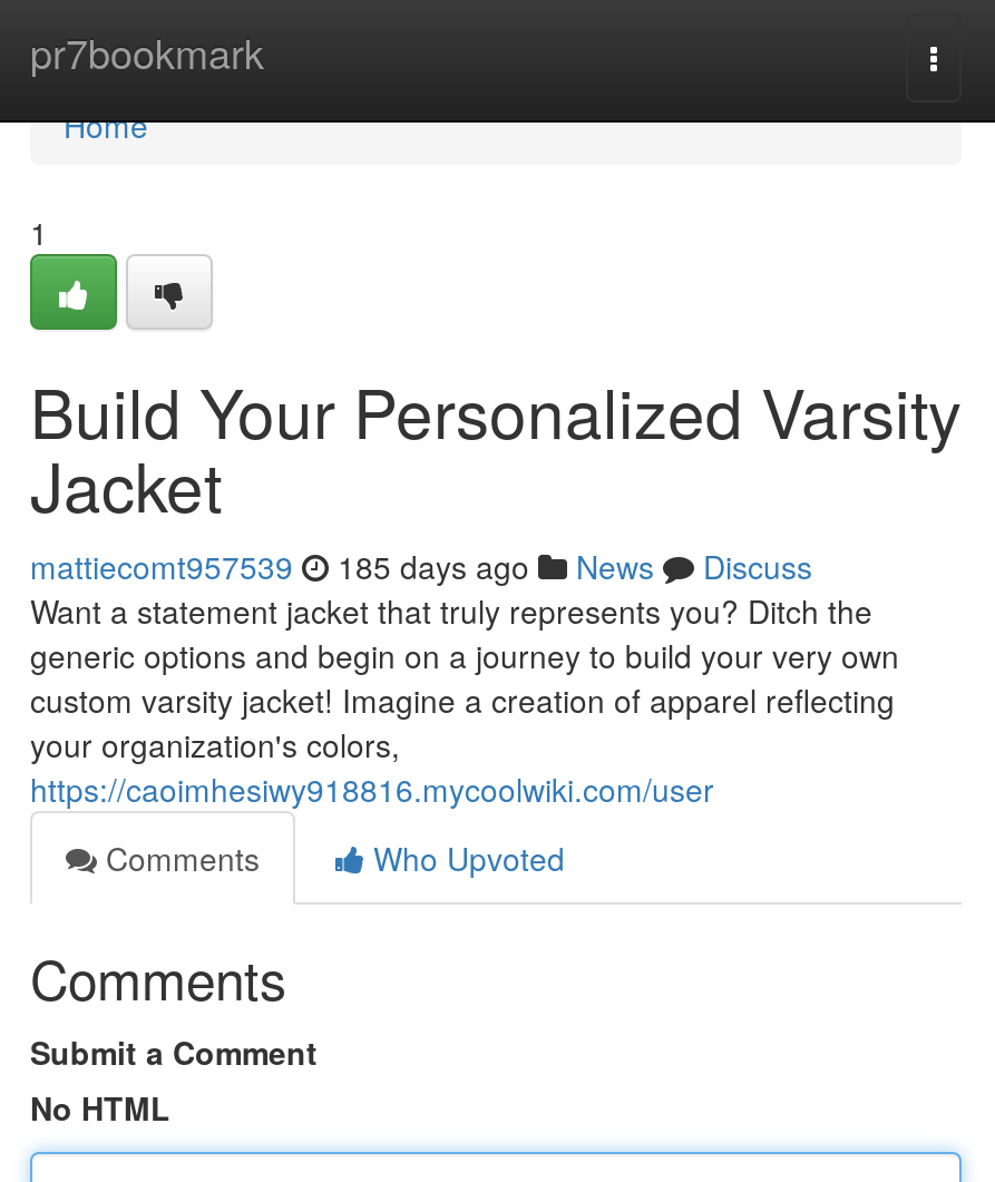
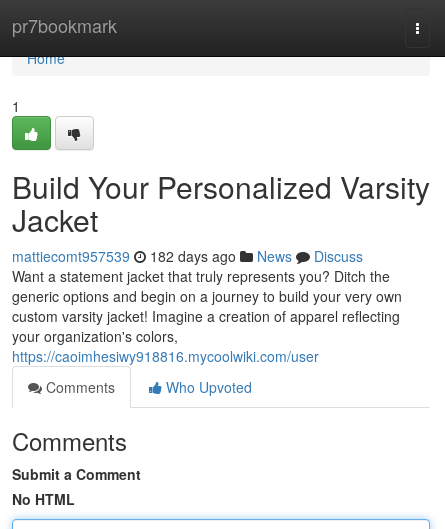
- mattiecomt957539 185 days ago News Discuss
+ mattiecomt957539 182 days ago News Discuss
